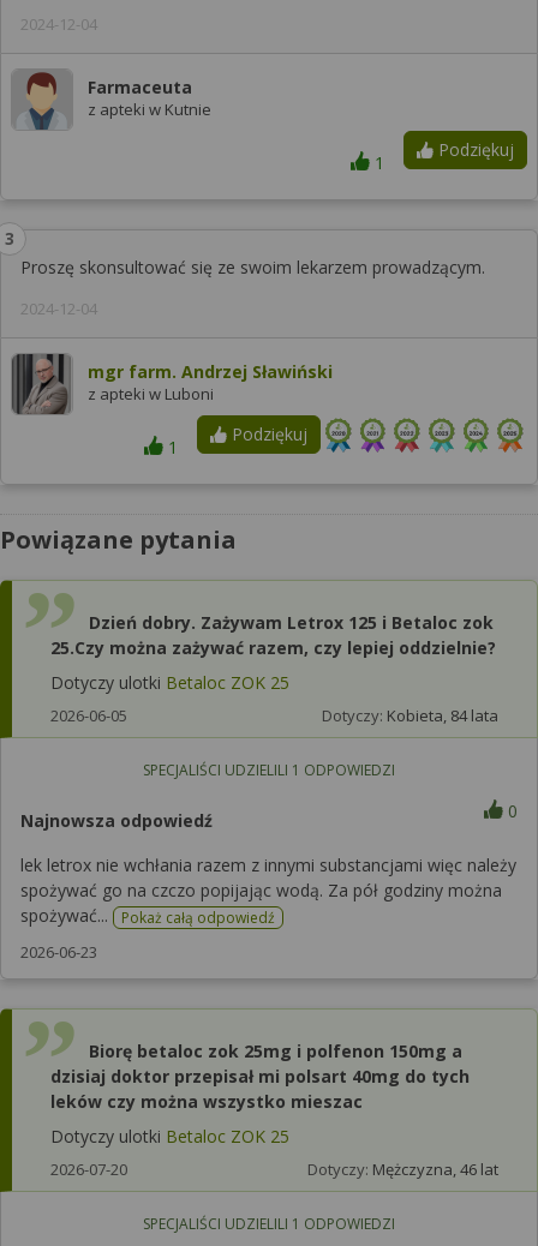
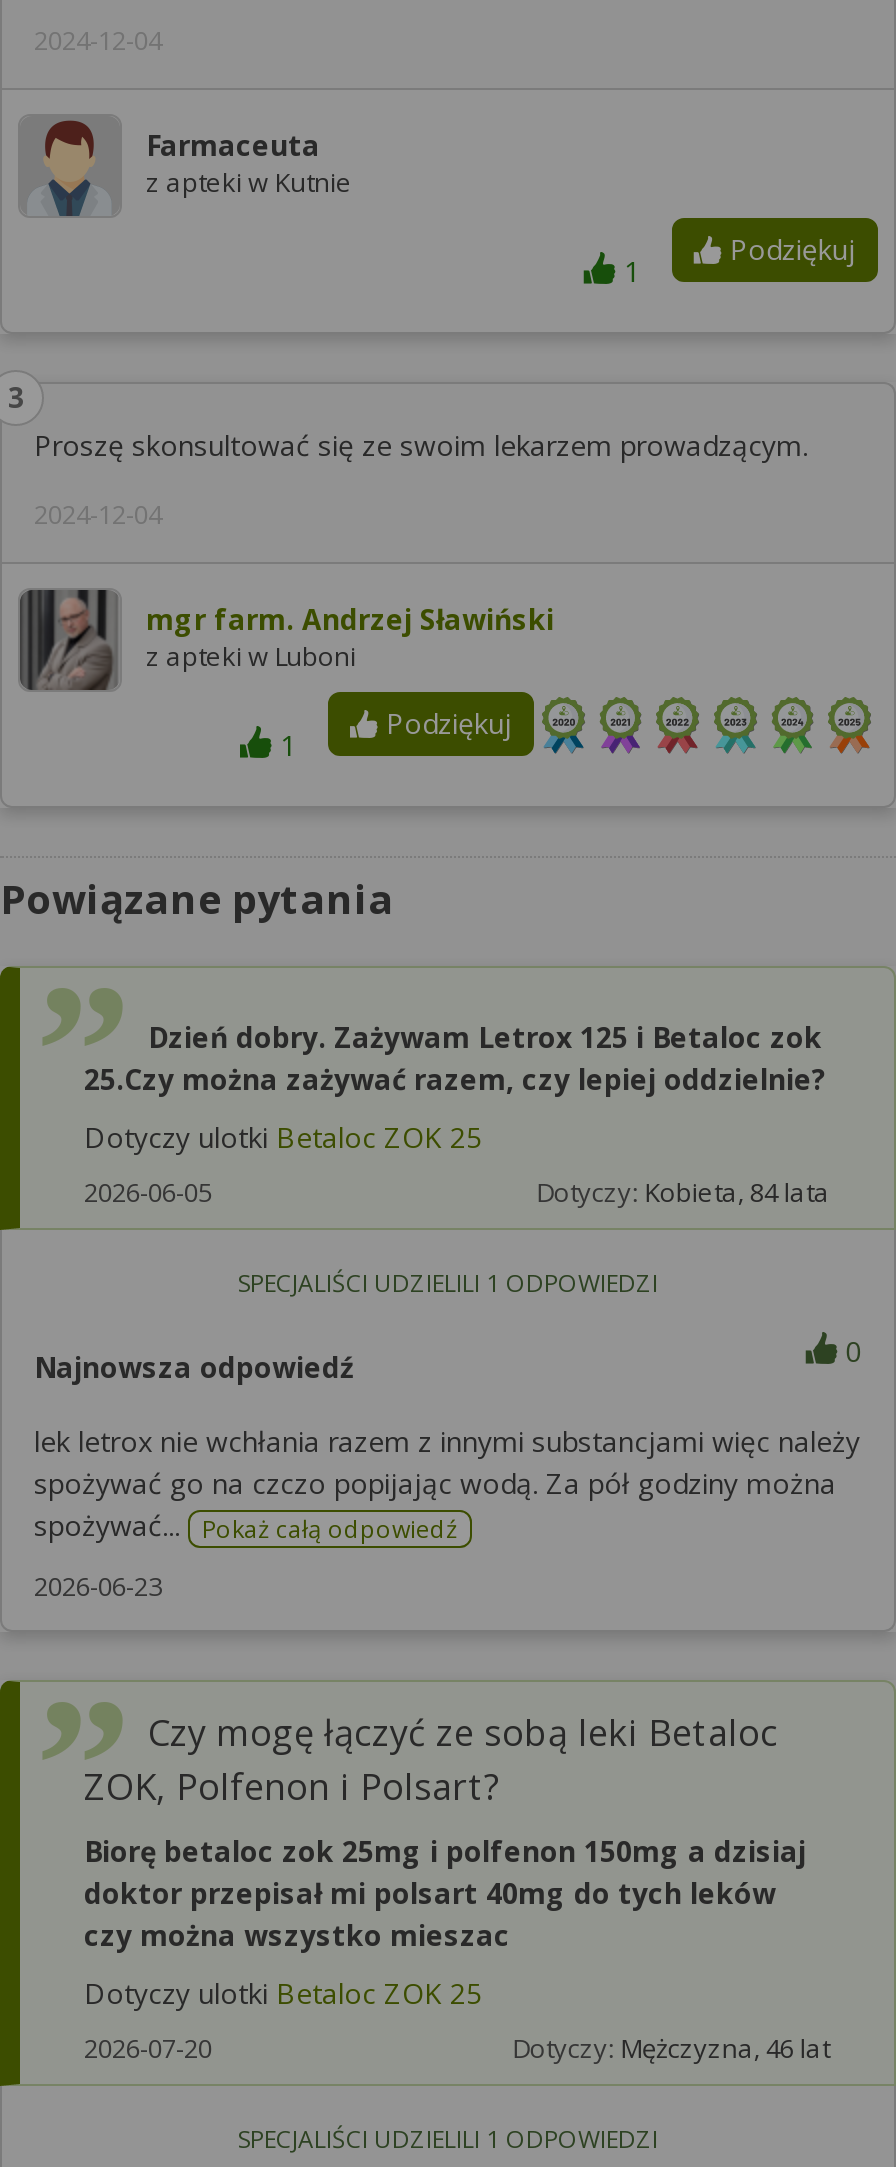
- Biorę betaloc zok 25mg i polfenon 150mg a
- dzisiaj doktor przepisał mi polsart 40mg do tych
- leków czy można wszystko mieszac
+ Czy mogę łączyć ze sobą leki Betaloc
+ ZOK, Polfenon i Polsart?
+ Biorę betaloc zok 25mg i polfenon 150mg a dzisiaj
+ doktor przepisał mi polsart 40mg do tych leków
+ czy można wszystko mieszac
